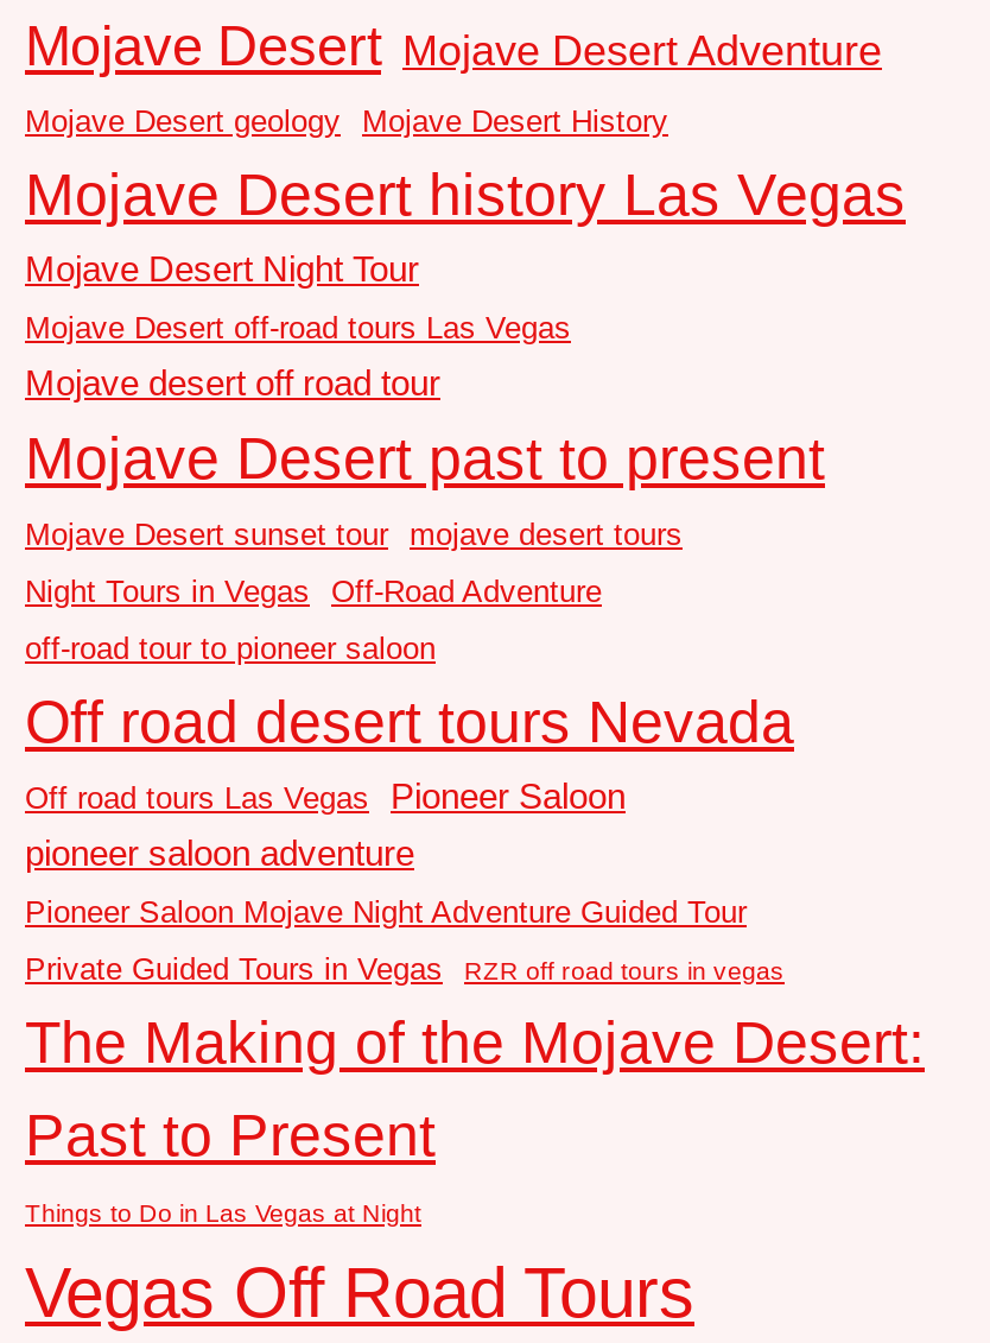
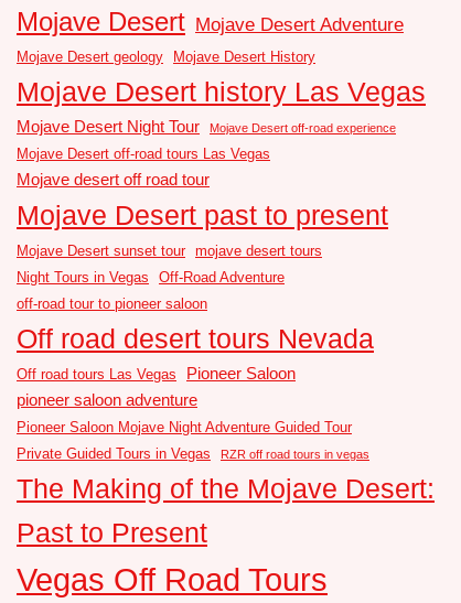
+ Mojave Desert off-road experience

- Things to Do in Las Vegas at Night
